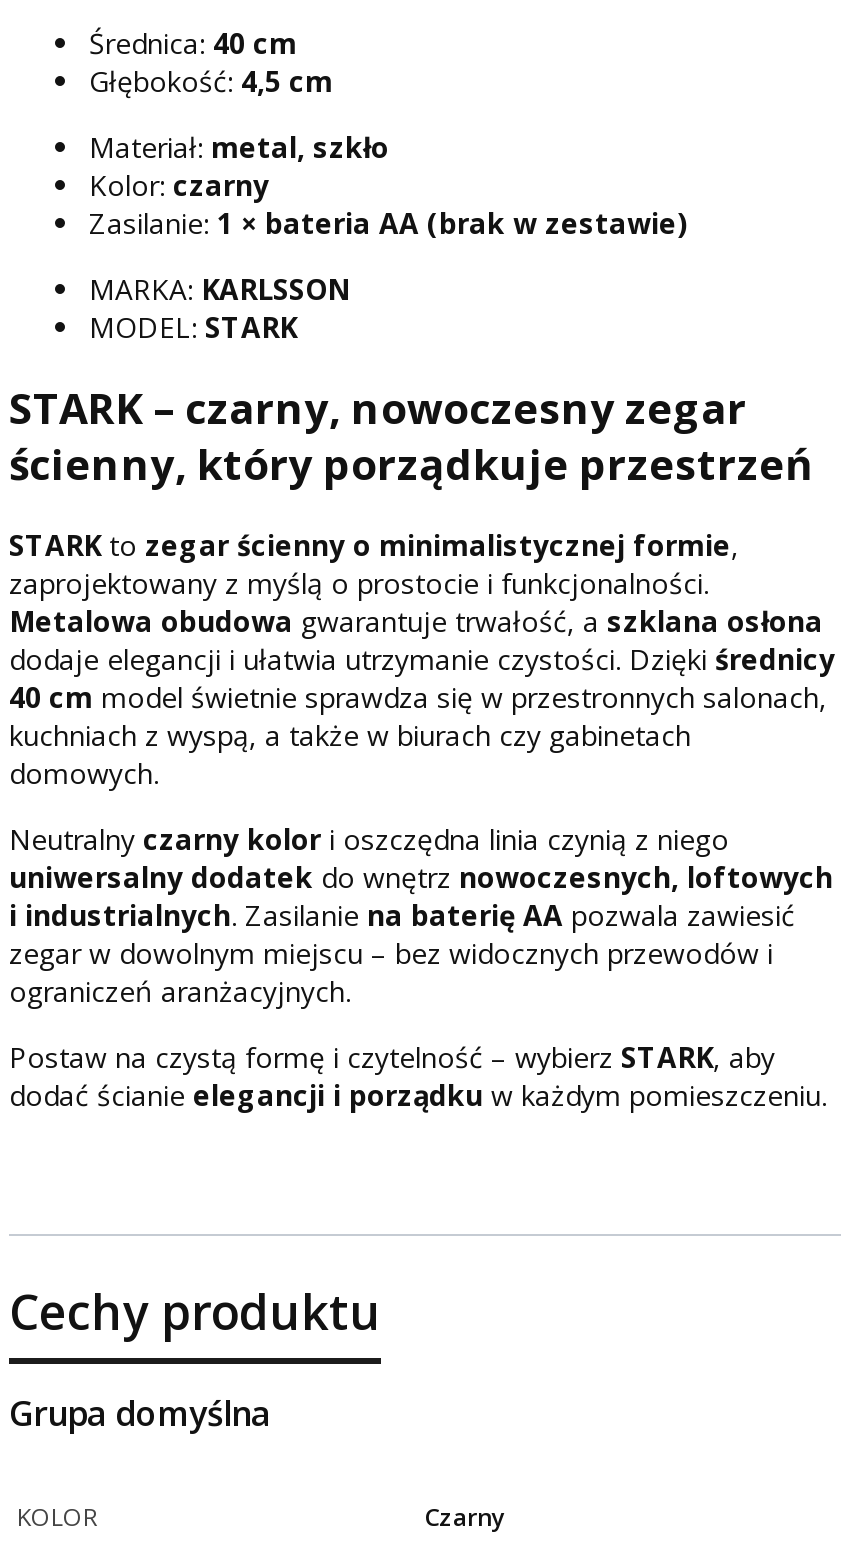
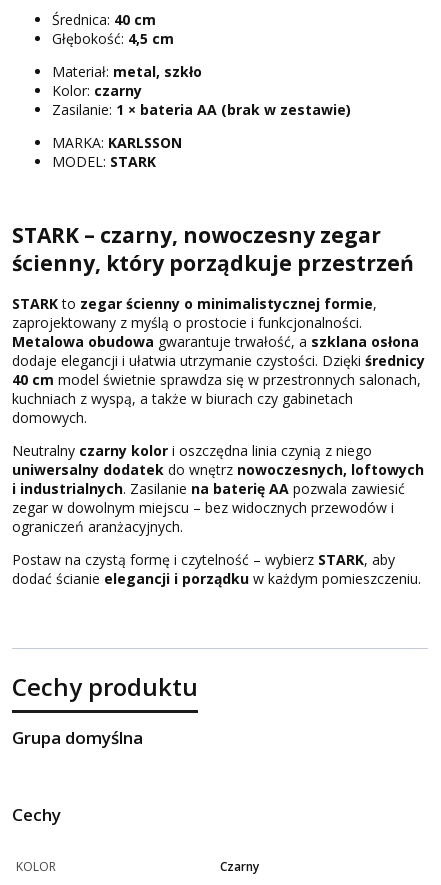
+ Cechy
